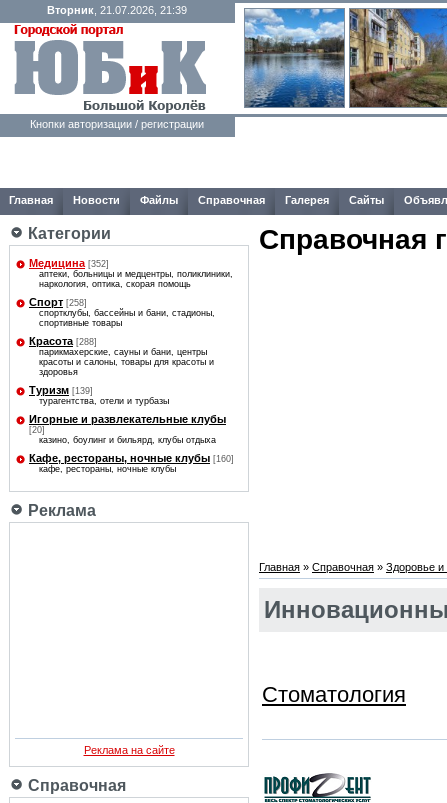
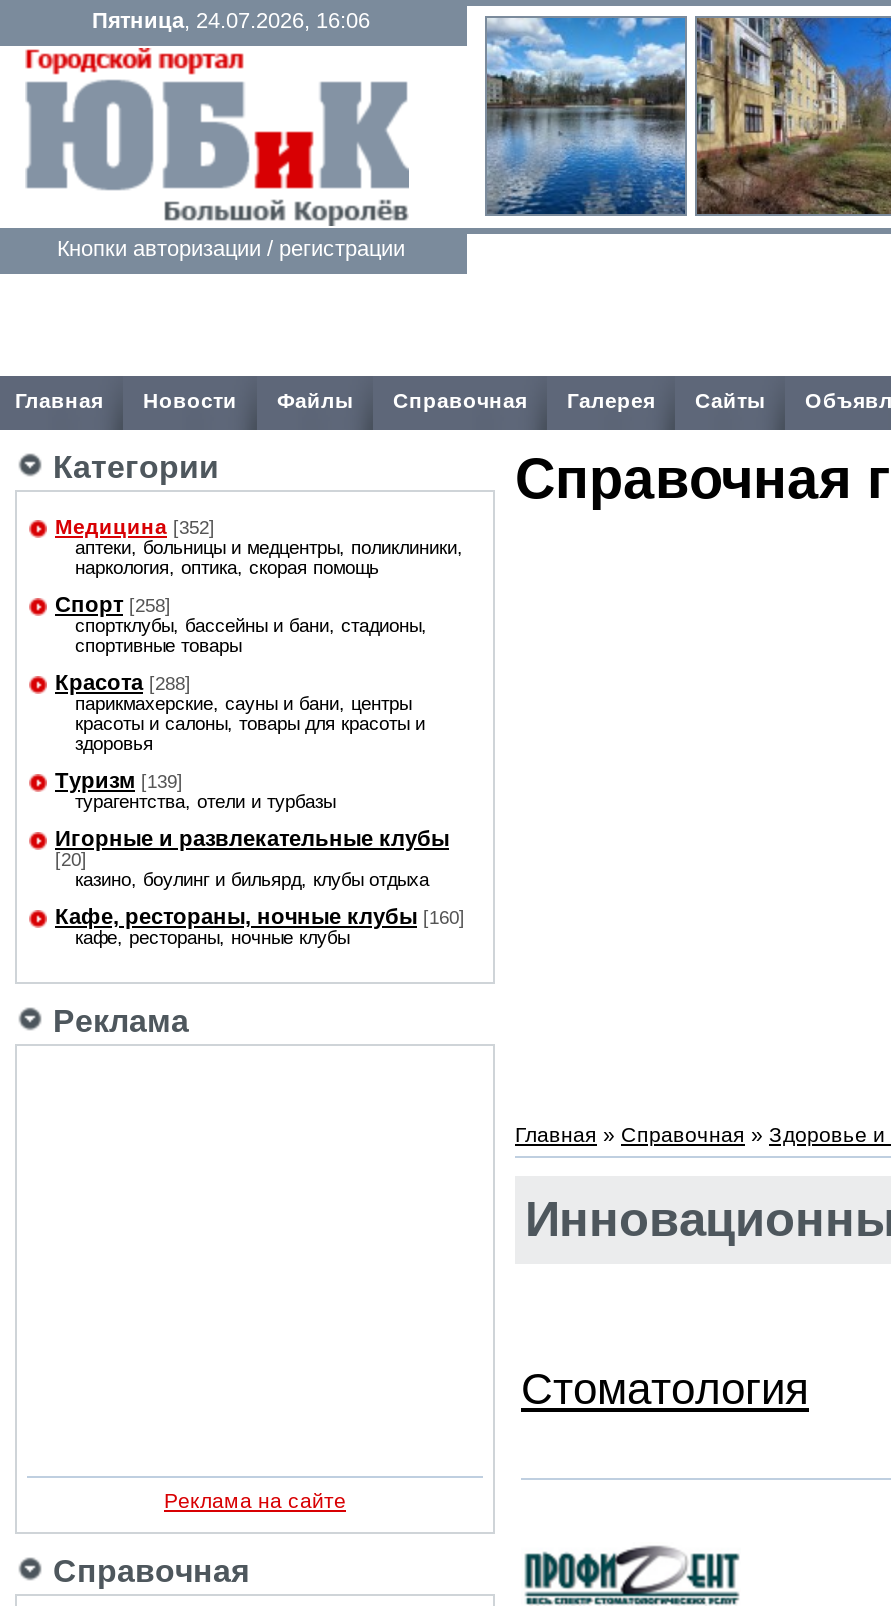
- Вторник, 21.07.2026, 21:39
+ Пятница, 24.07.2026, 16:06
